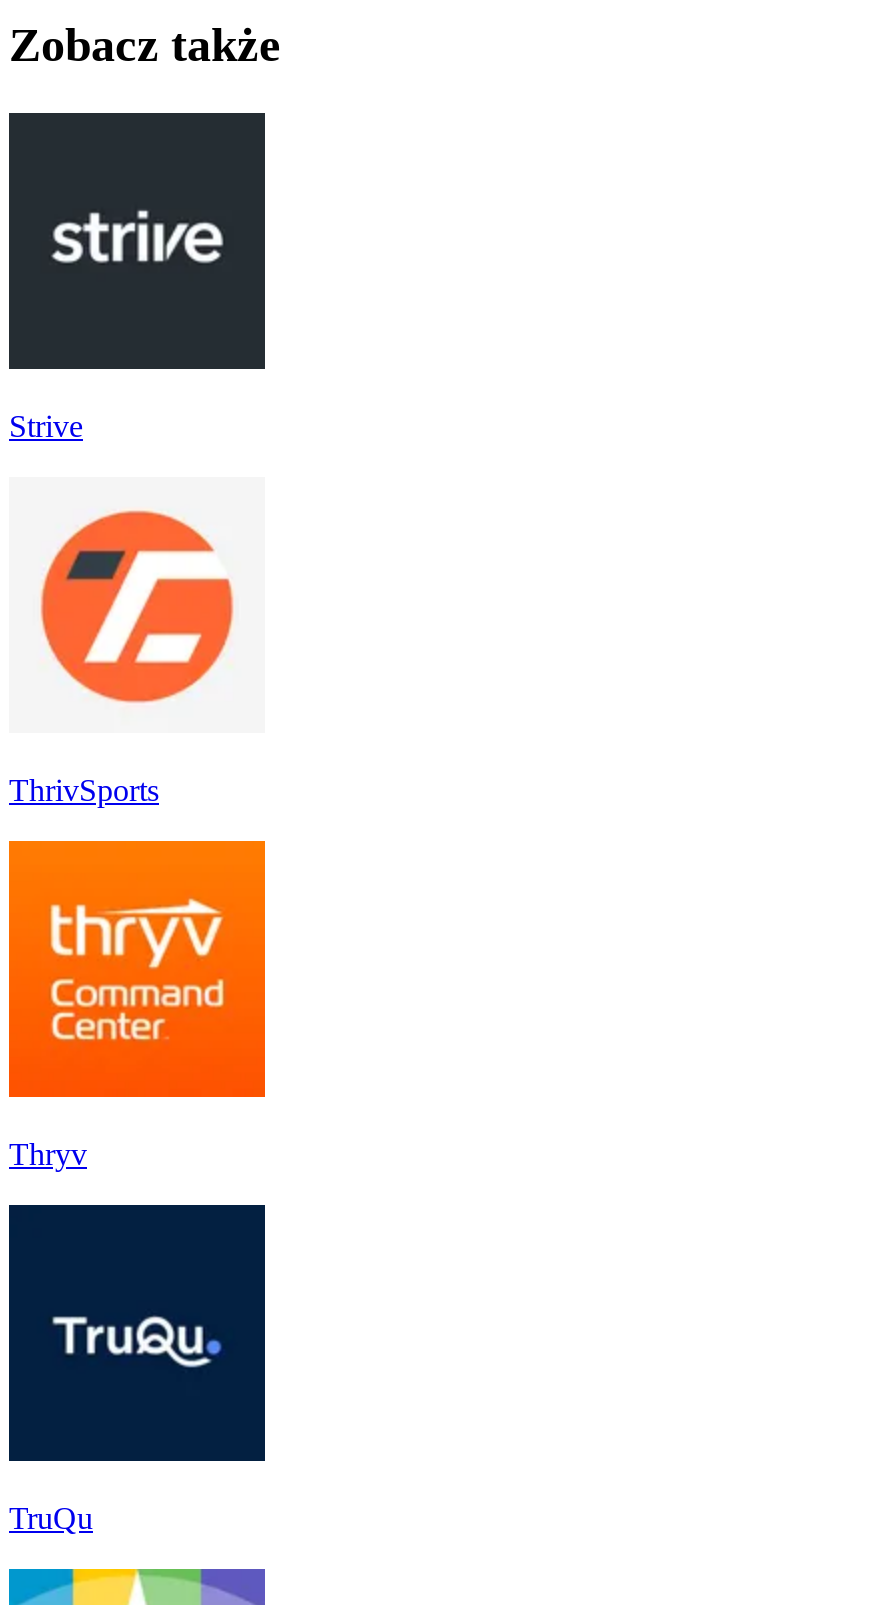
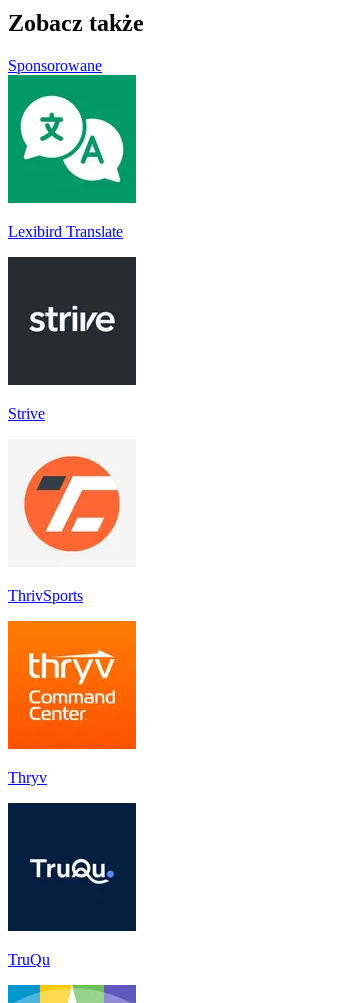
+ [image]
+ Lexibird Translate

+ Sponsorowane
